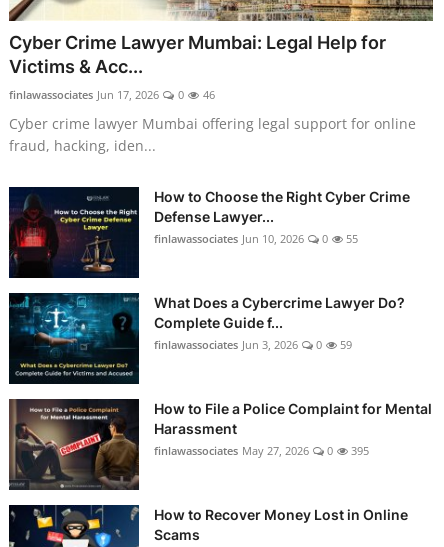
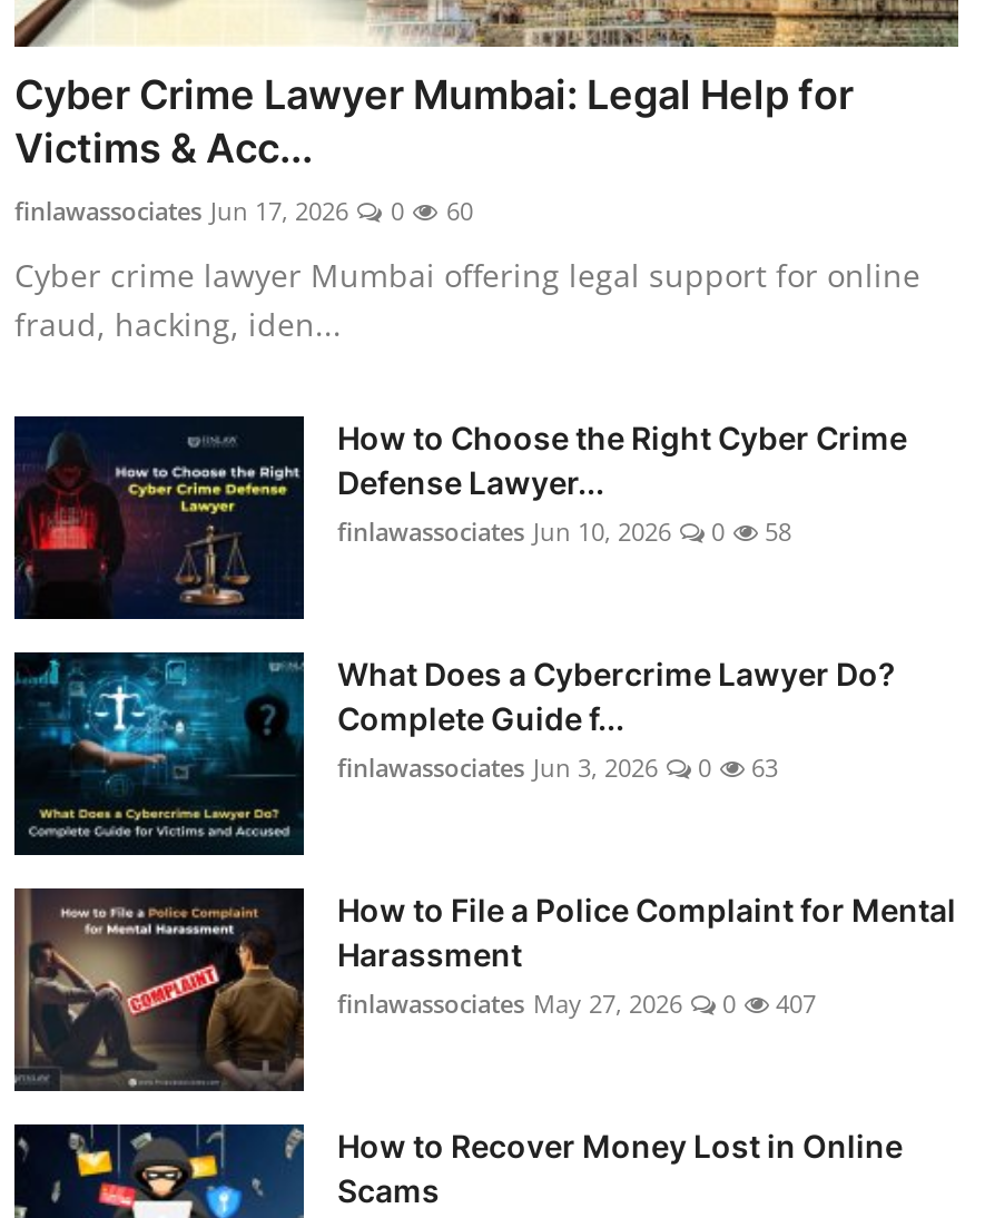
- finlawassociates Jun 17, 2026 0 46
+ finlawassociates Jun 17, 2026 0 60

- finlawassociates Jun 10, 2026 0 55
+ finlawassociates Jun 10, 2026 0 58

- finlawassociates Jun 3, 2026 0 59
+ finlawassociates Jun 3, 2026 0 63

- finlawassociates May 27, 2026 0 395
+ finlawassociates May 27, 2026 0 407
